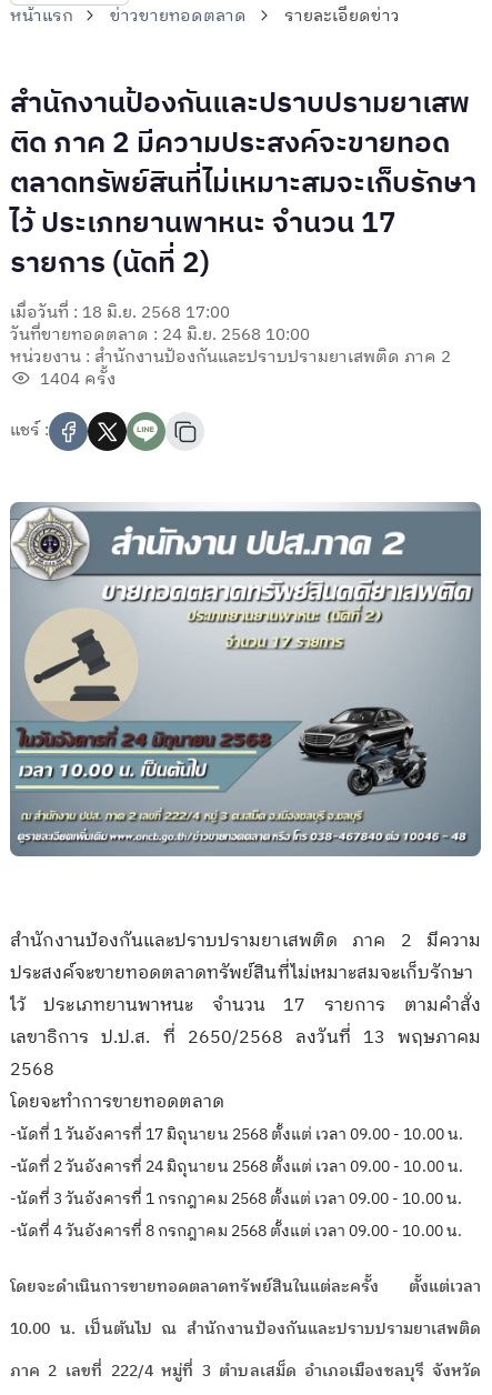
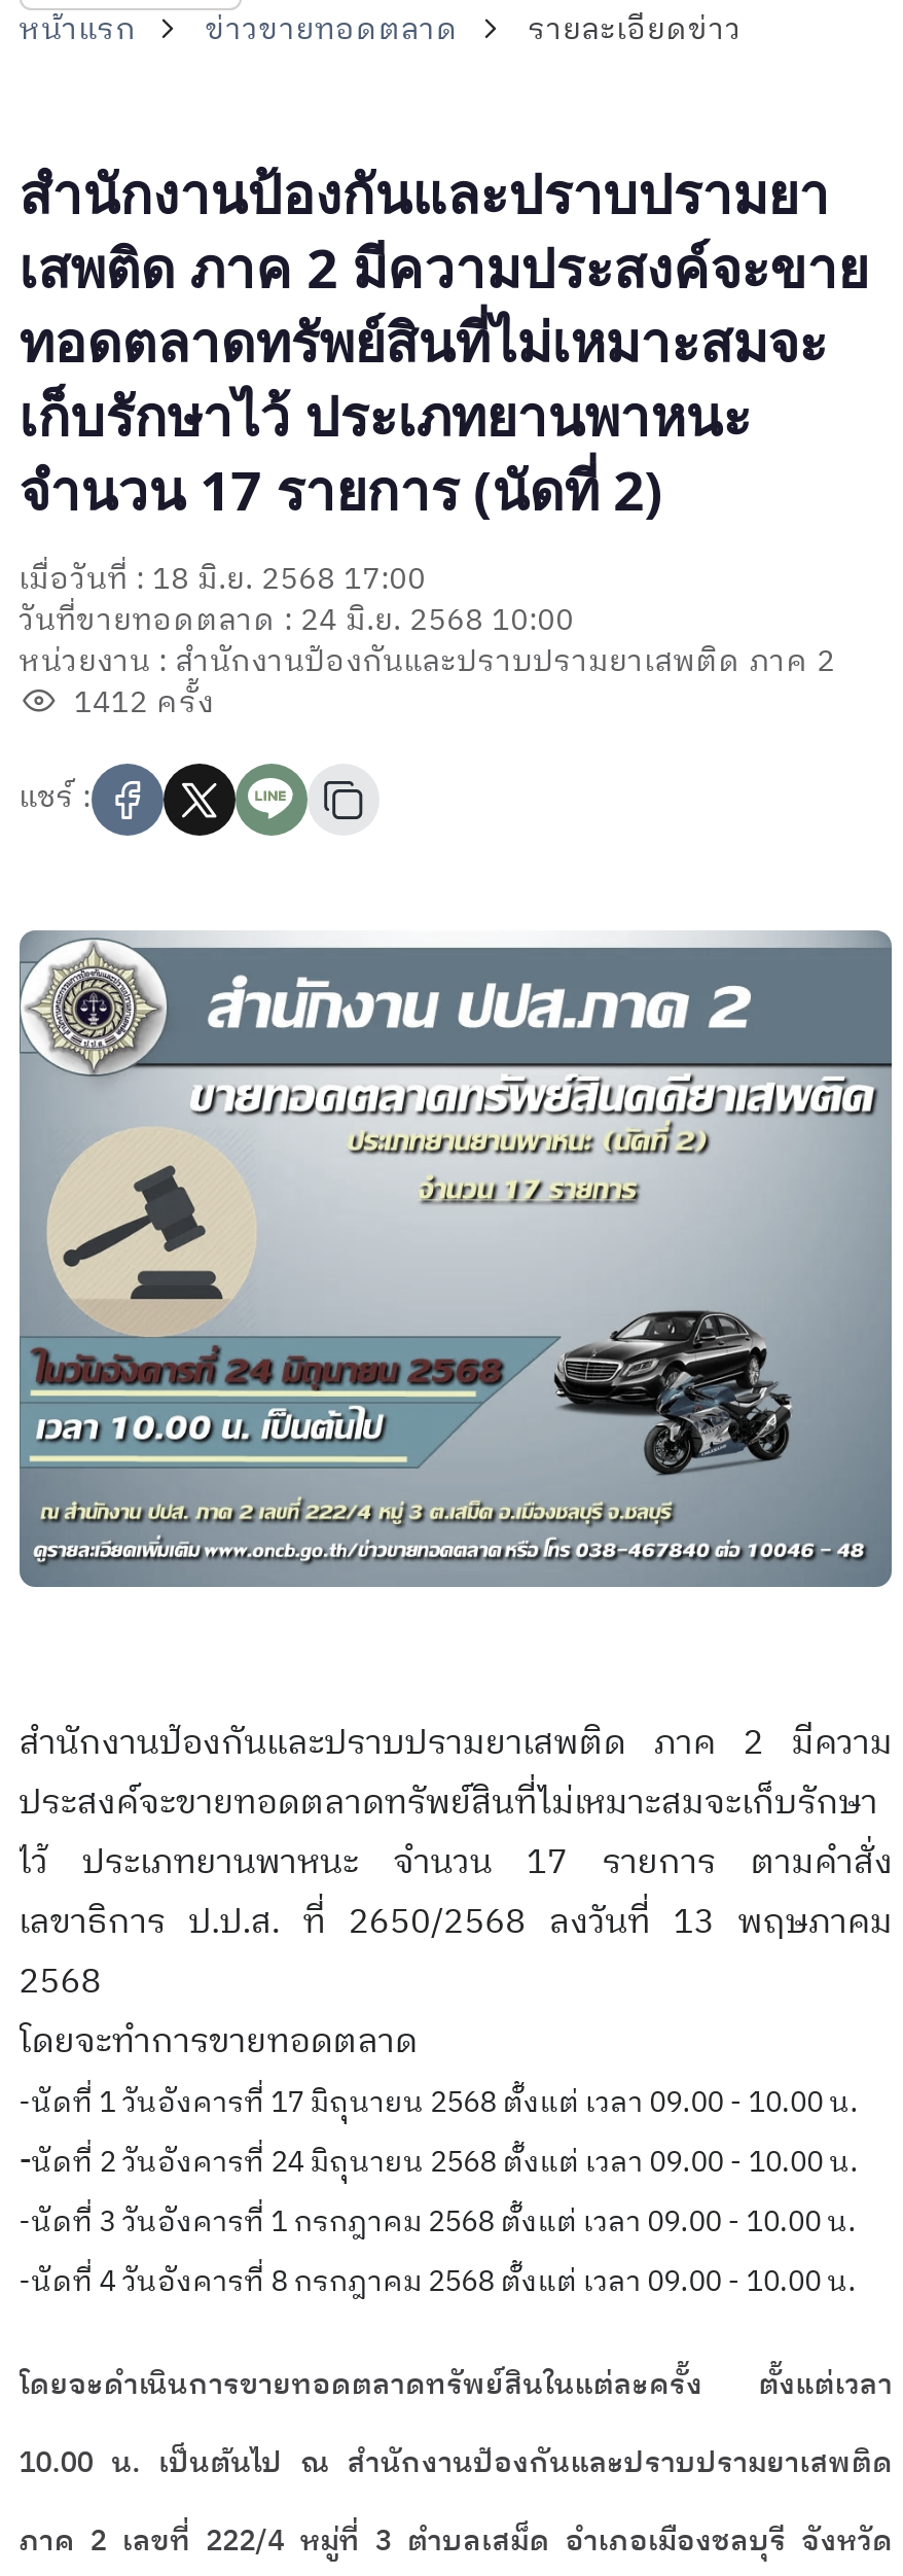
- 1404 ครั้ง
+ 1412 ครั้ง
